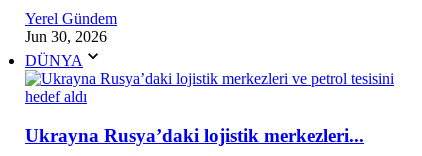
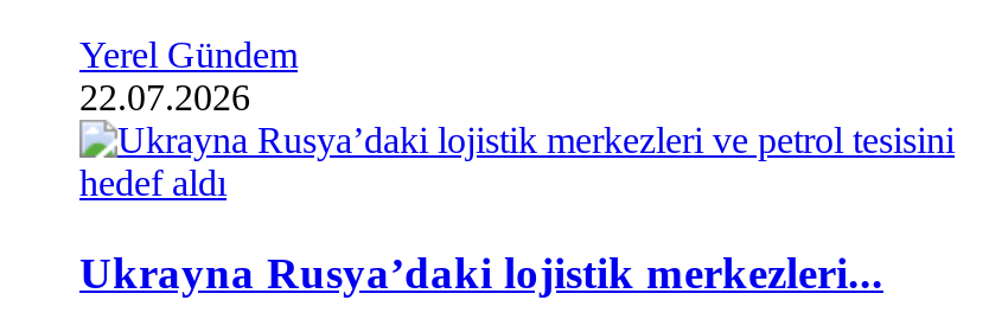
- Jun 30, 2026
- DÜNYA
+ 22.07.2026
